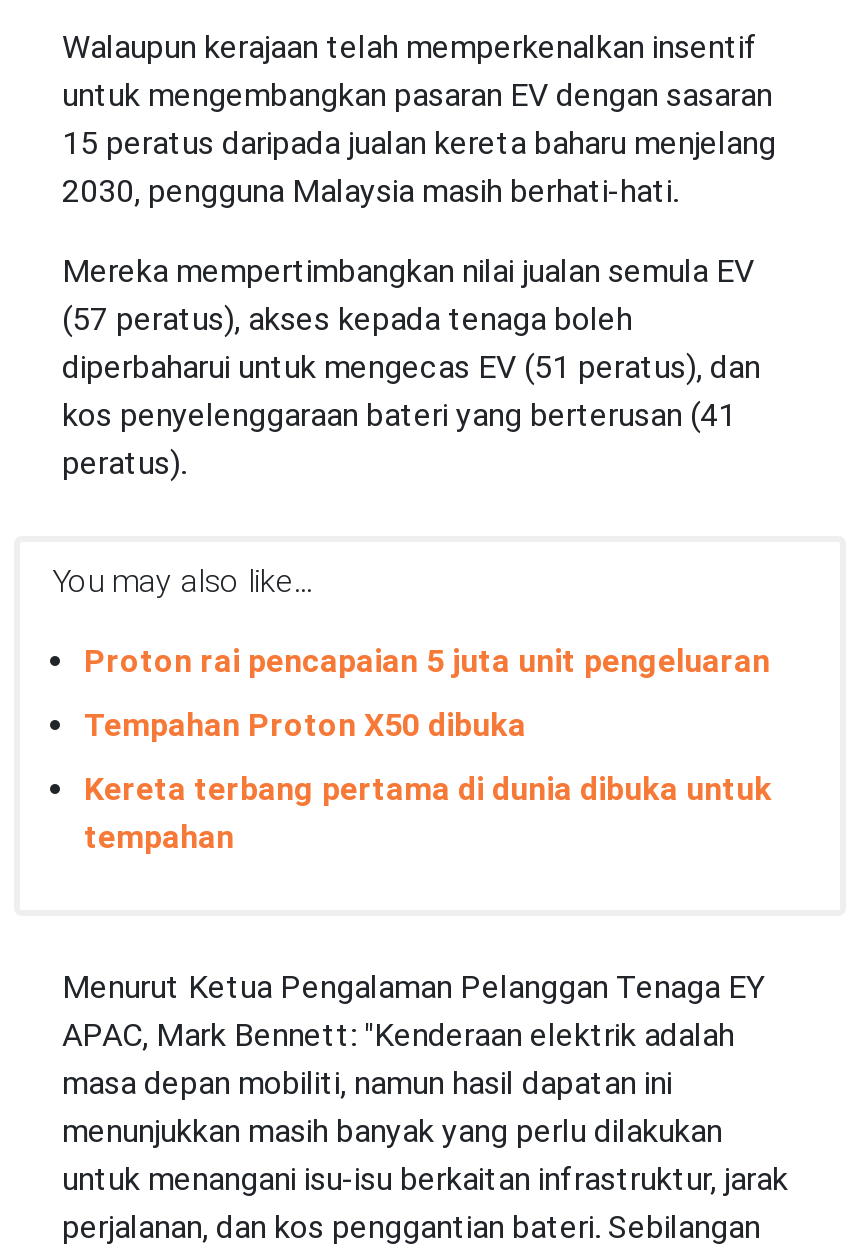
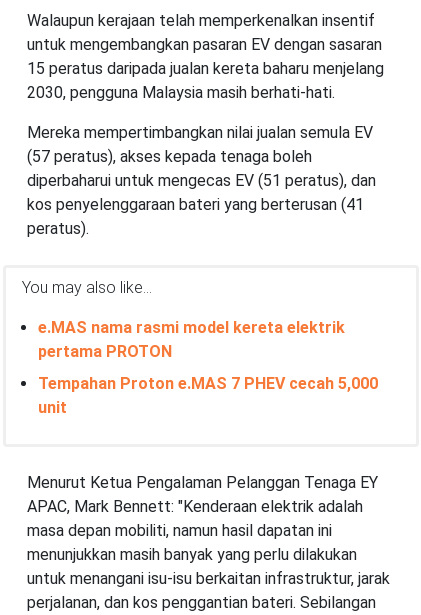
- Proton rai pencapaian 5 juta unit pengeluaran
- Tempahan Proton X50 dibuka
- Kereta terbang pertama di dunia dibuka untuk
- tempahan
+ e.MAS nama rasmi model kereta elektrik
+ pertama PROTON
+ Tempahan Proton e.MAS 7 PHEV cecah 5,000
+ unit
